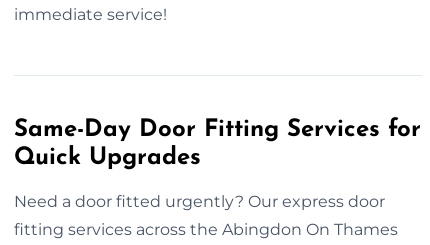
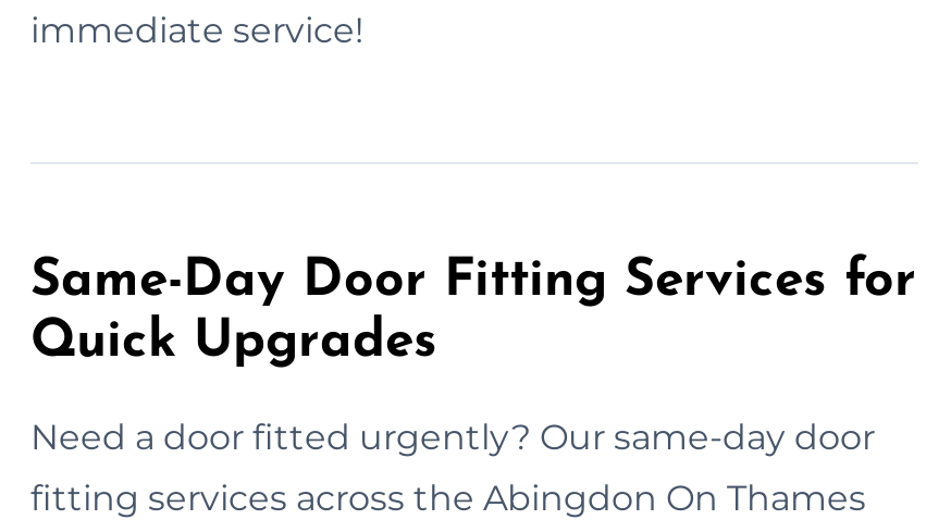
- Need a door fitted urgently? Our express door
+ Need a door fitted urgently? Our same-day door
